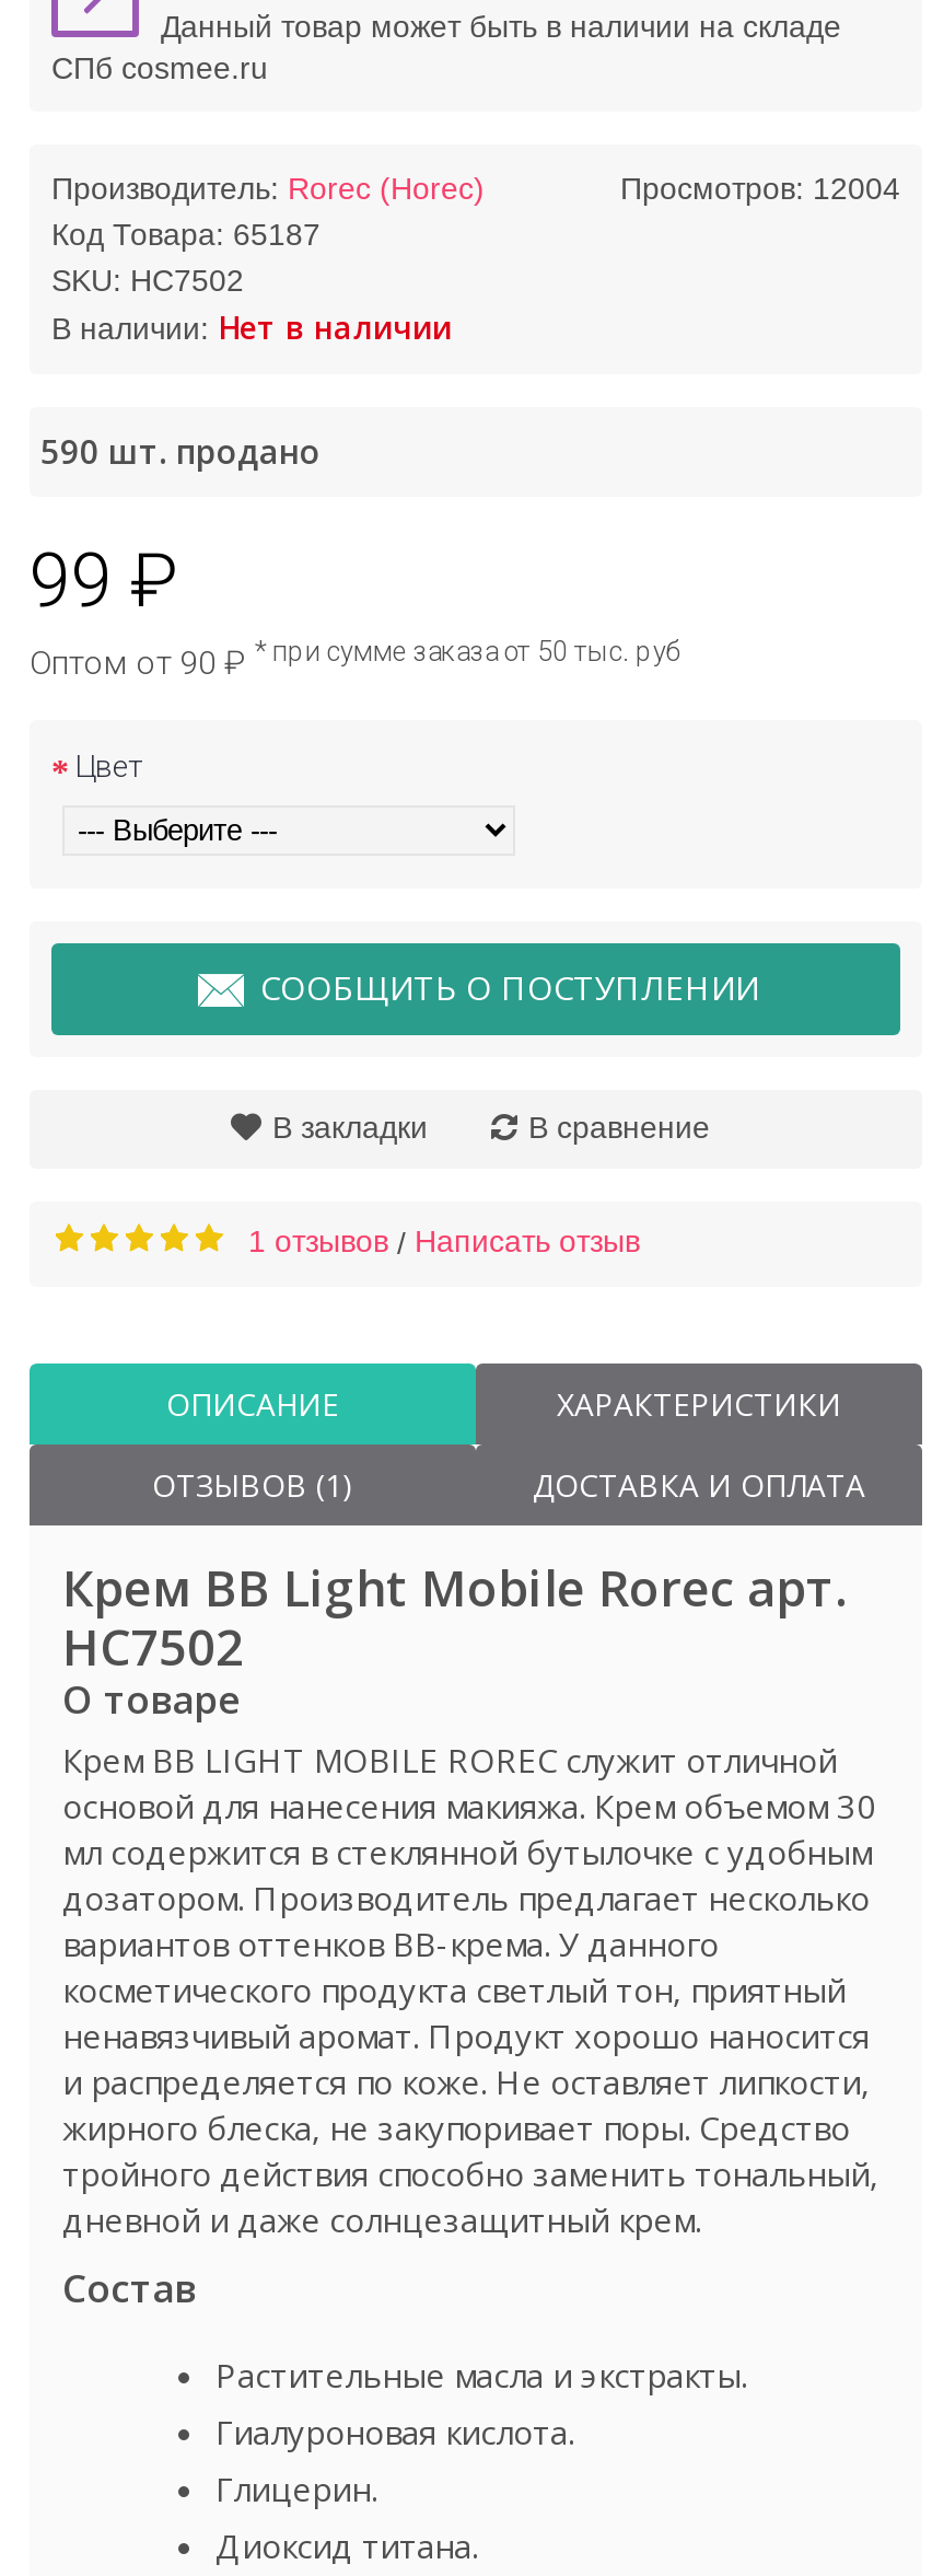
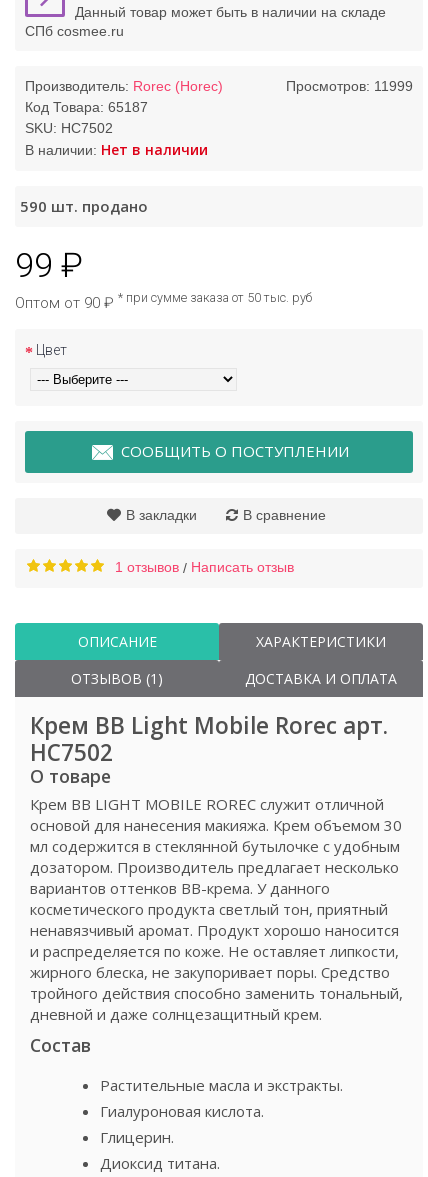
- Просмотров: 12004
+ Просмотров: 11999
